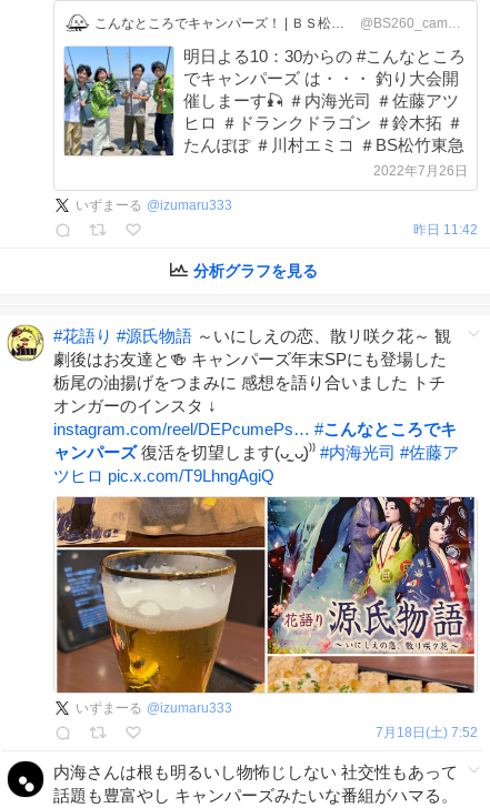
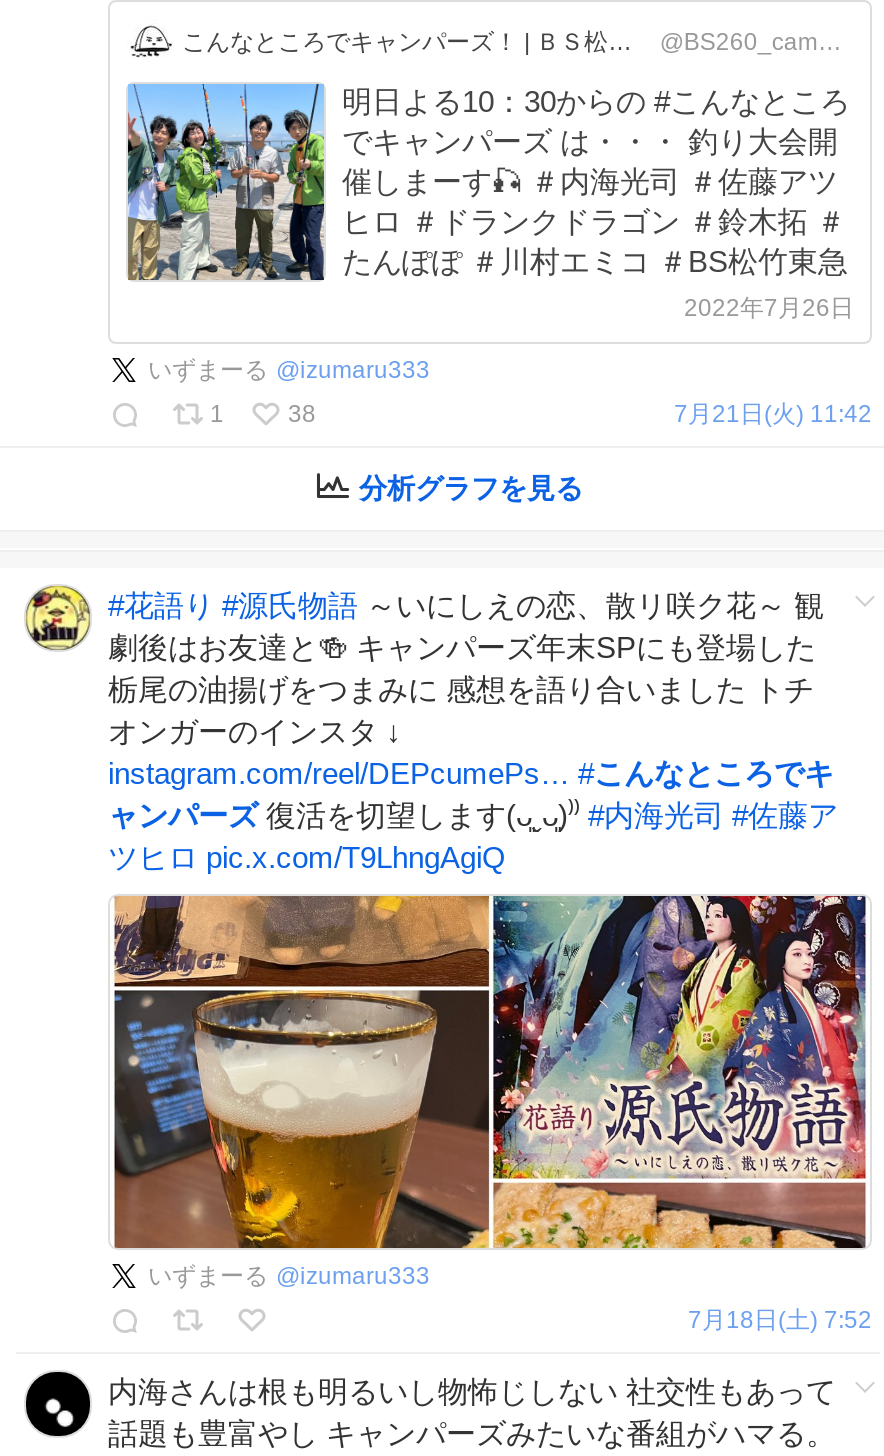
- 昨日 11:42
+ 1
+ 38
+ 7月21日(火) 11:42
